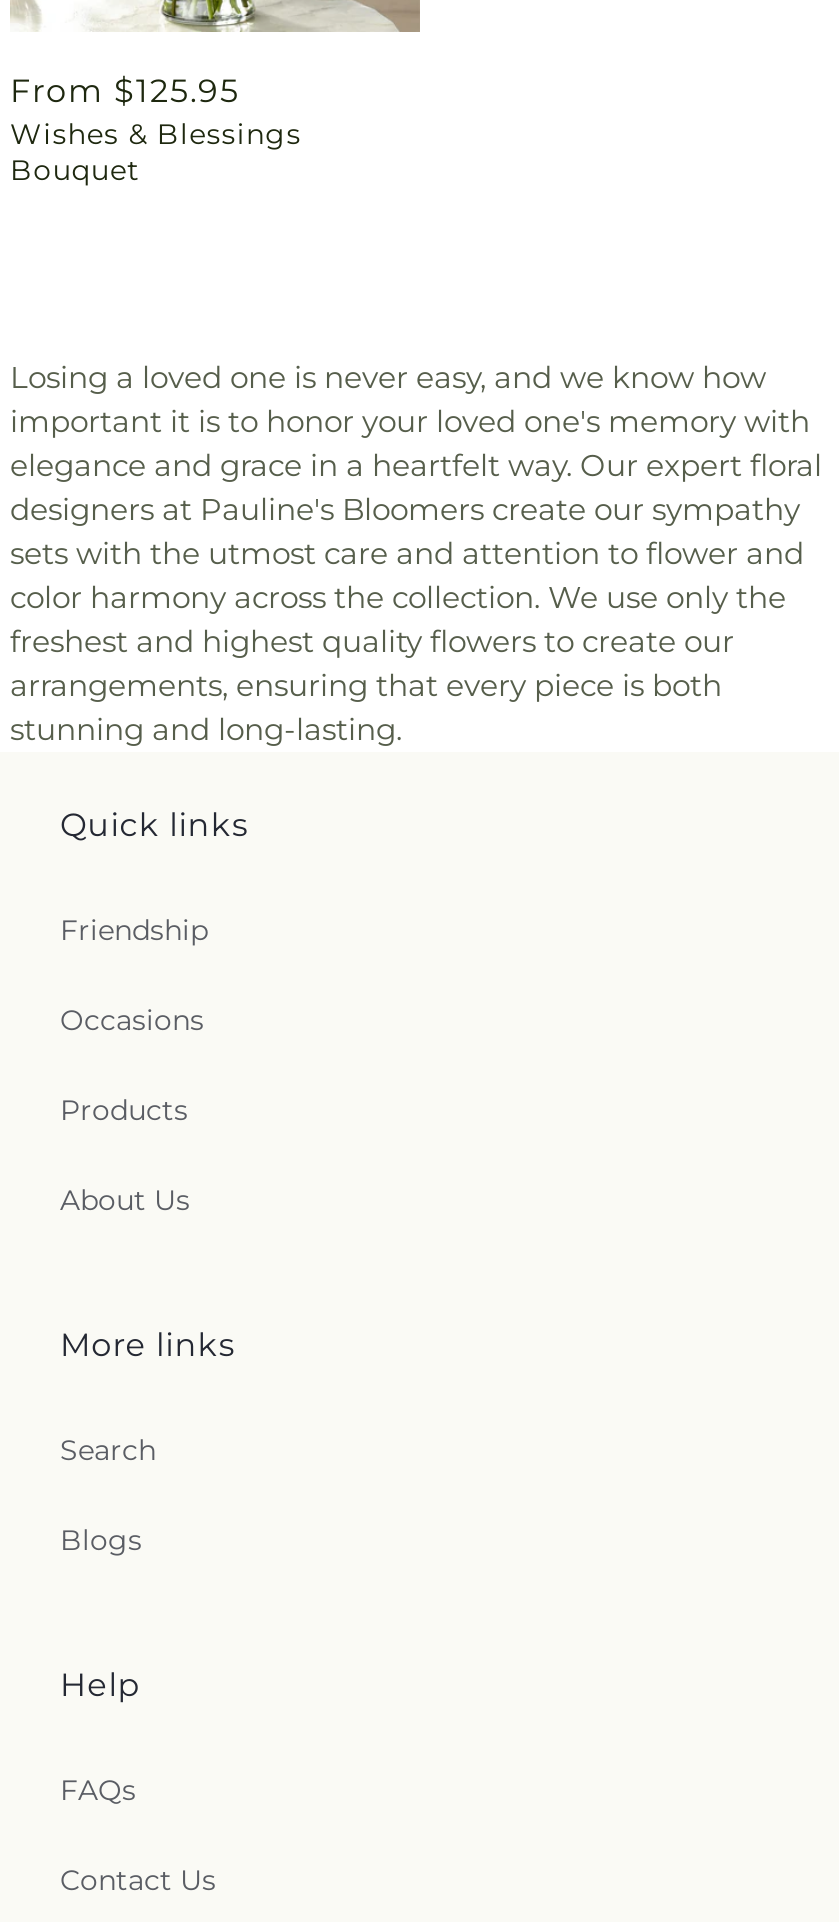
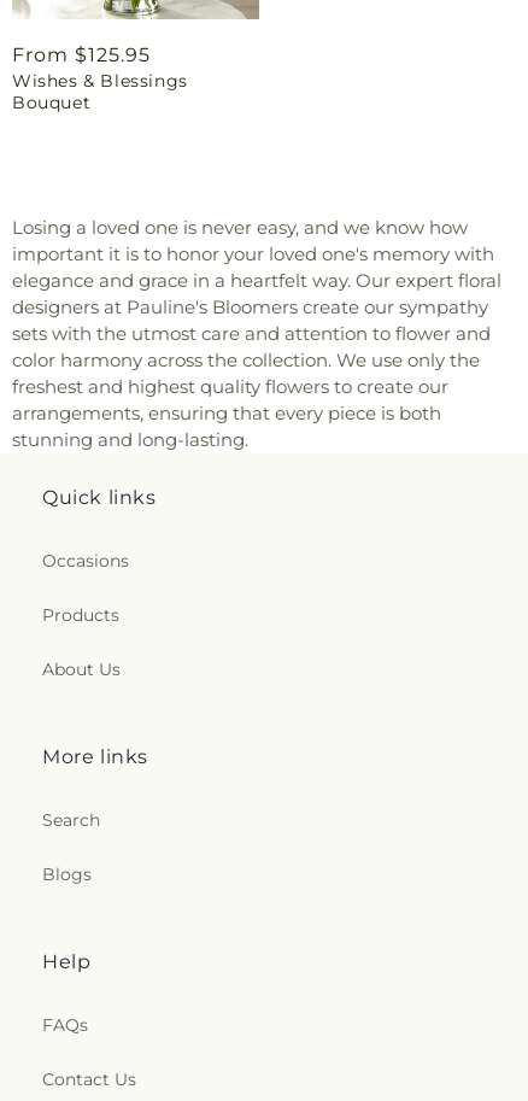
- Friendship
